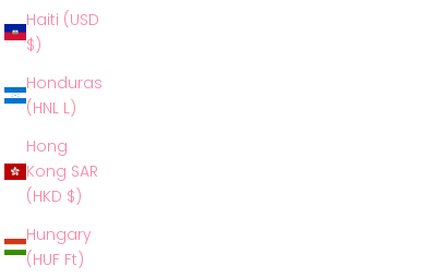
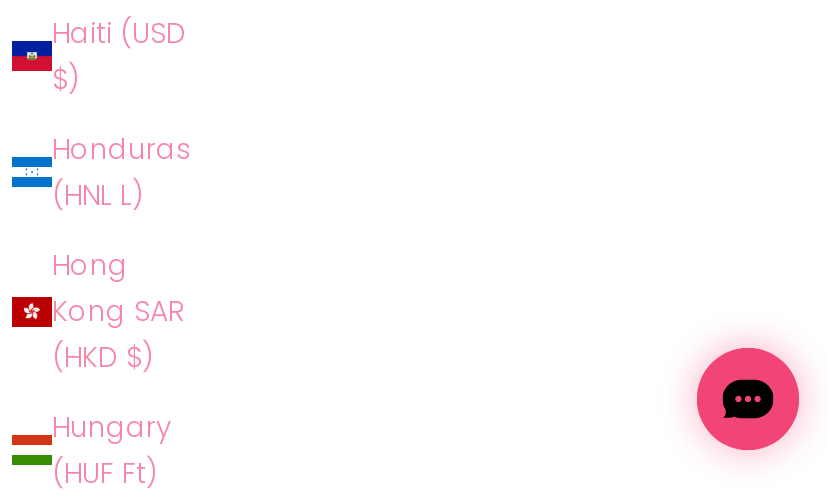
+ [image]
